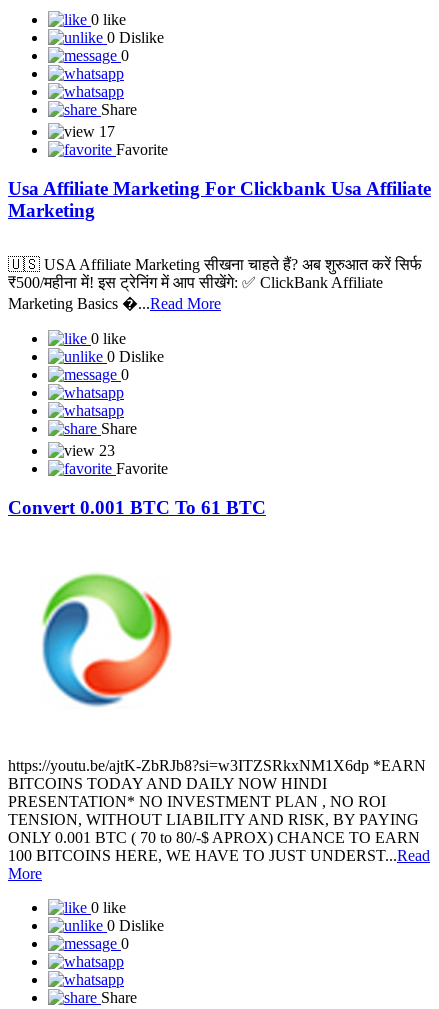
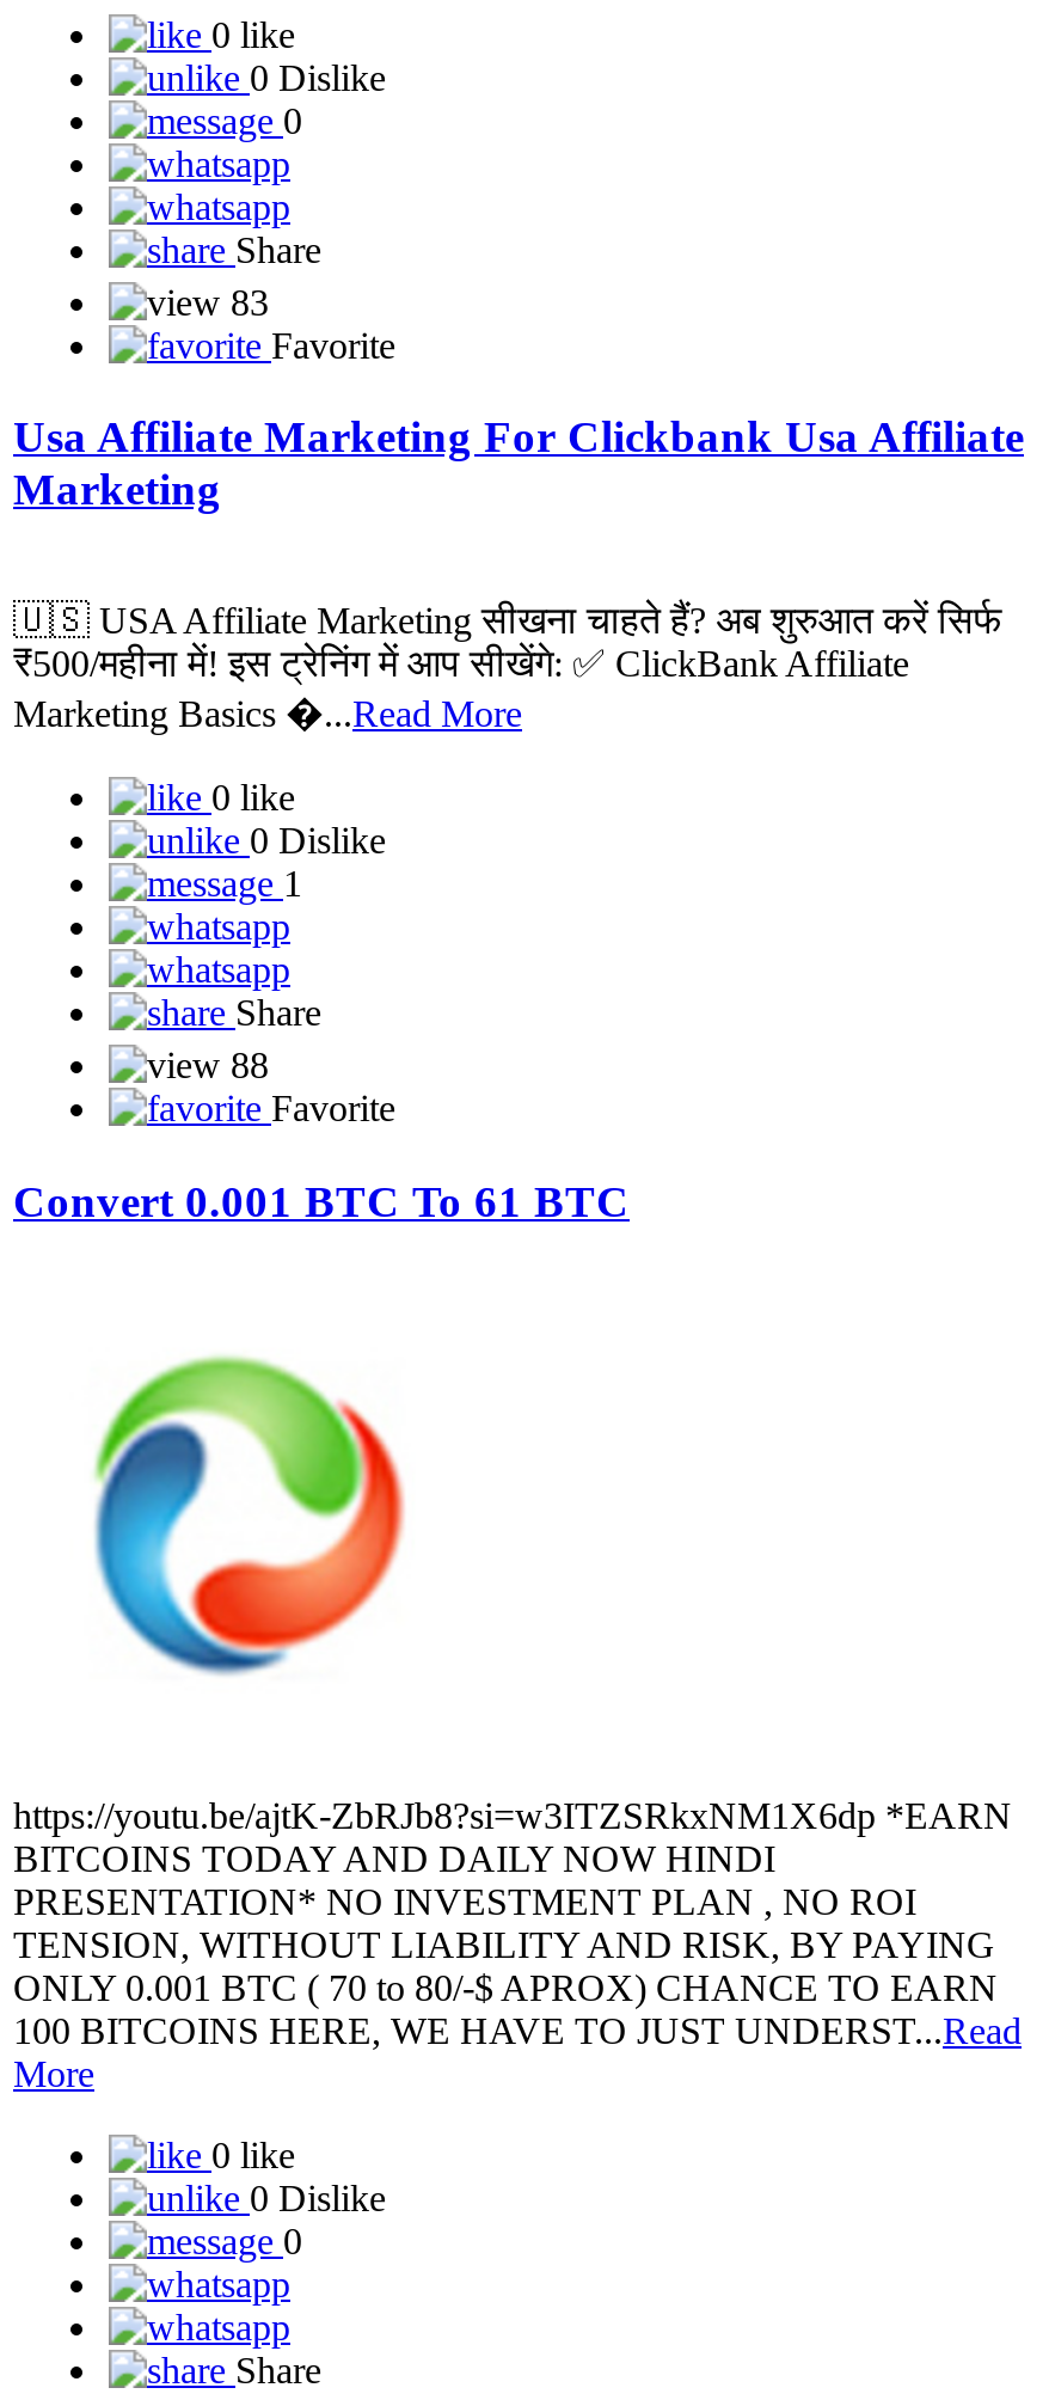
- 17
+ 83

- 0
+ 1

- 23
+ 88
